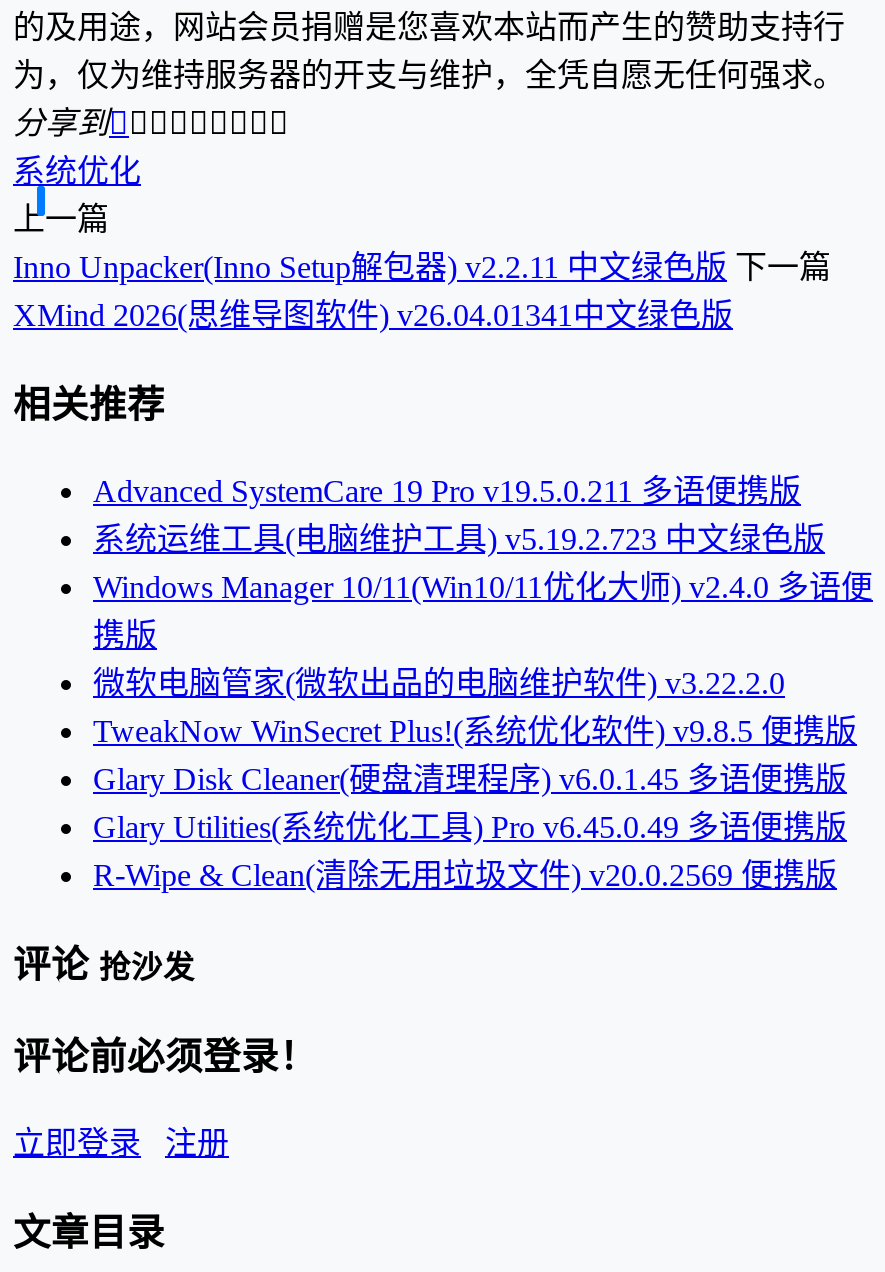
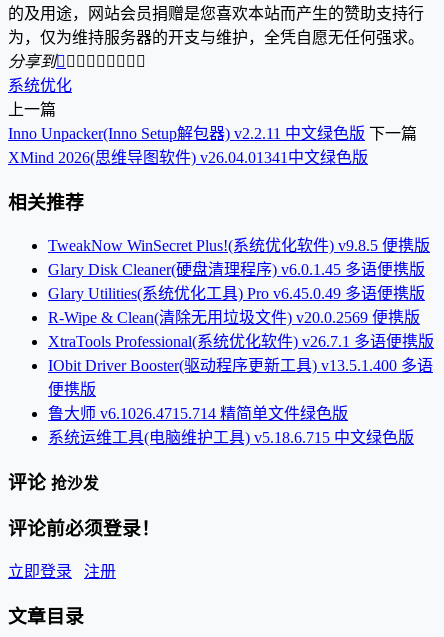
- Advanced SystemCare 19 Pro v19.5.0.211 多语便携版
- 系统运维工具(电脑维护工具) v5.19.2.723 中文绿色版
- Windows Manager 10/11(Win10/11优化大师) v2.4.0 多语便
- 携版
- 微软电脑管家(微软出品的电脑维护软件) v3.22.2.0

moved up: TweakNow WinSecret Plus!(系统优化软件) v9.8.5 便携版 | Glary Disk Cleaner(硬盘清理程序) v6.0.1.45 多语便携版 | Glary Utilities(系统优化工具) Pro v6.45.0.49 多语便携版 | R-Wipe & Clean(清除无用垃圾文件) v20.0.2569 便携版

+ XtraTools Professional(系统优化软件) v26.7.1 多语便携版
+ IObit Driver Booster(驱动程序更新工具) v13.5.1.400 多语
+ 便携版
+ 鲁大师 v6.1026.4715.714 精简单文件绿色版
+ 系统运维工具(电脑维护工具) v5.18.6.715 中文绿色版
